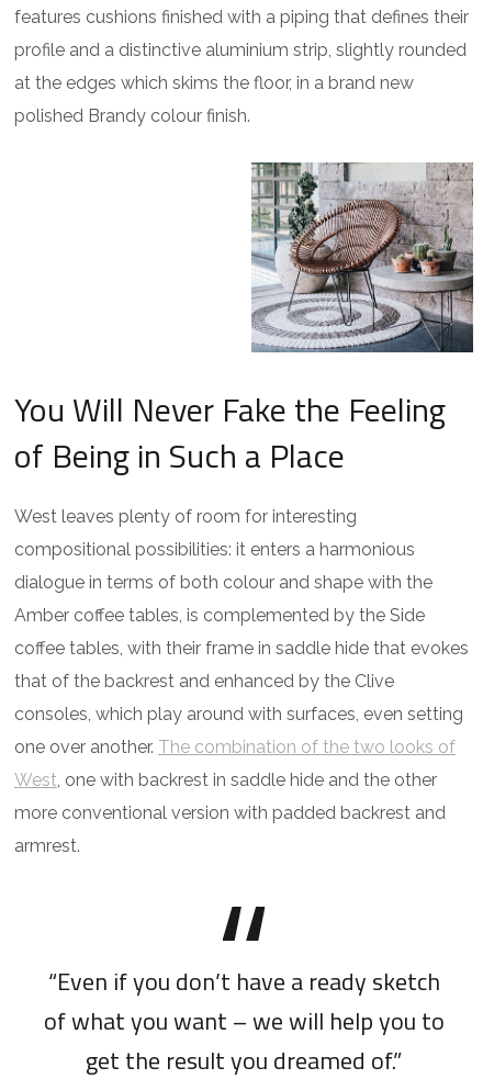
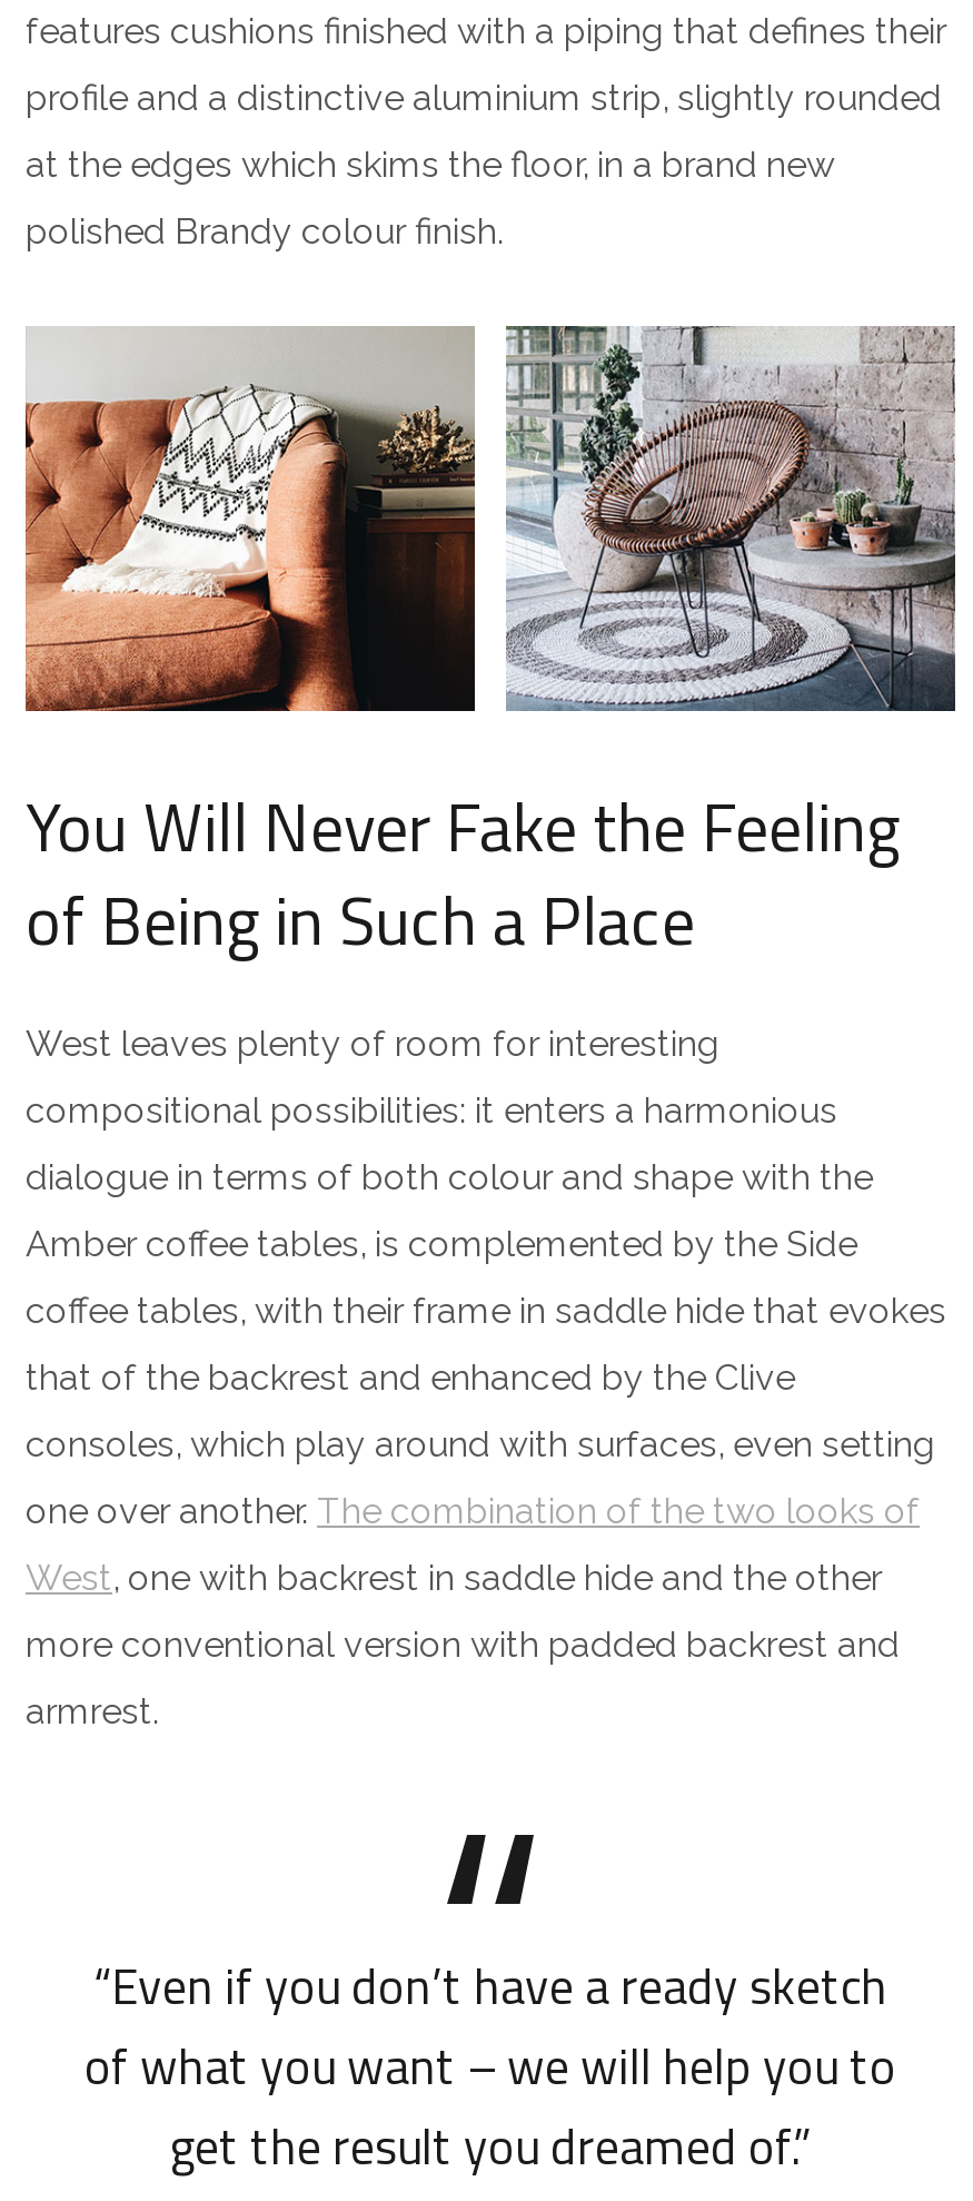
+ [image]
